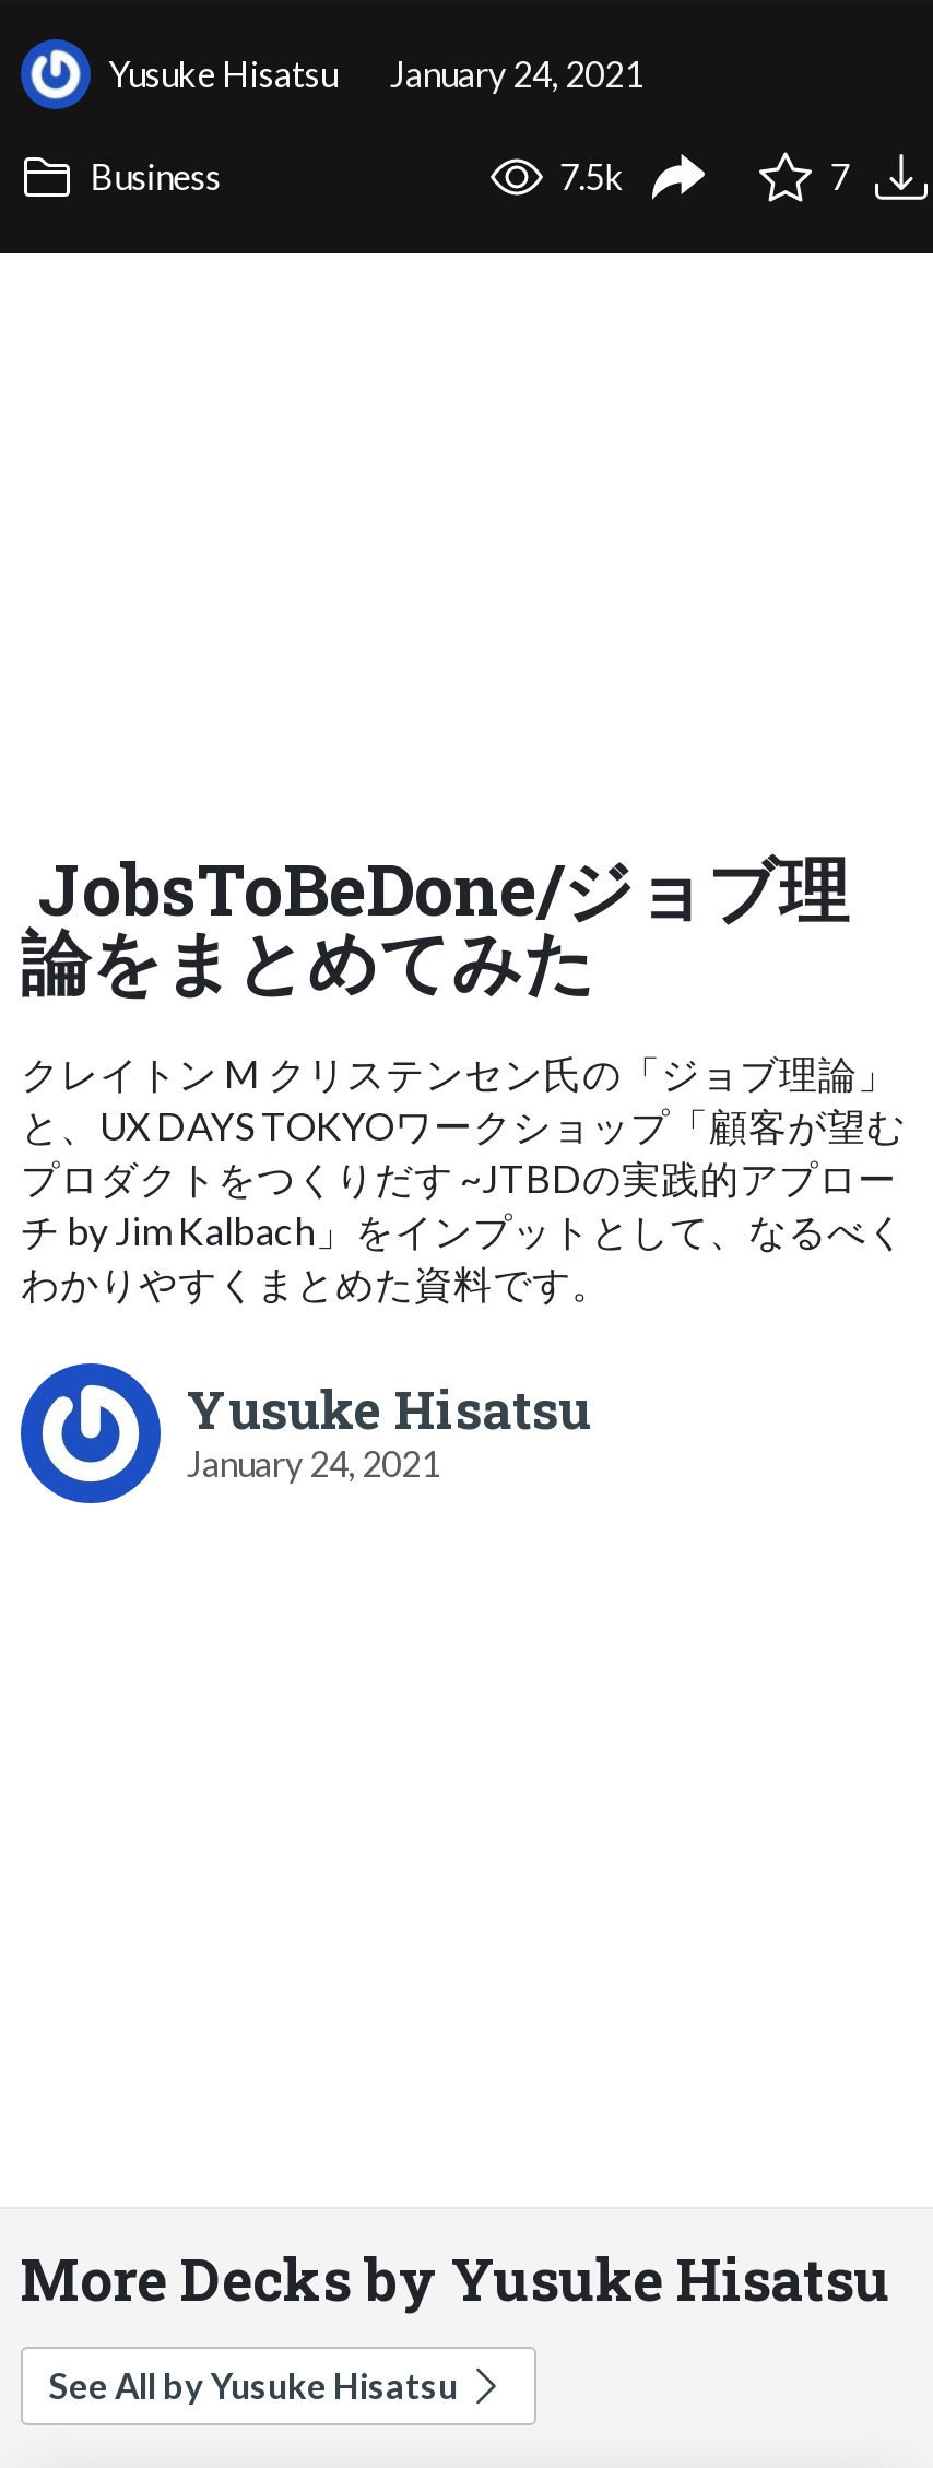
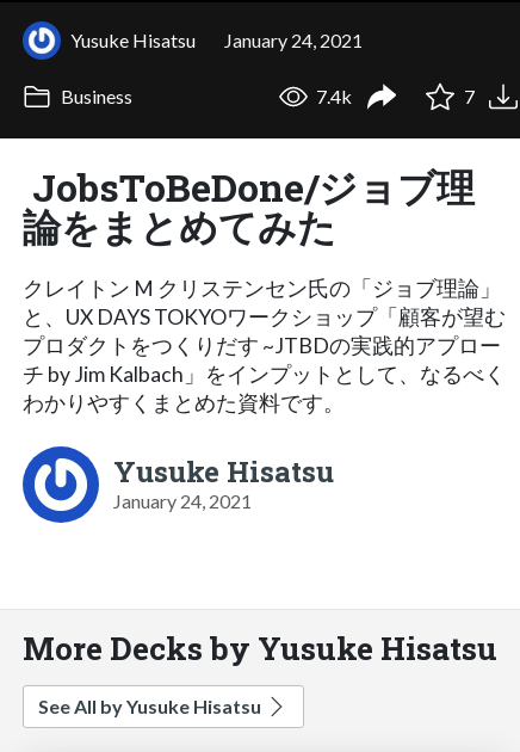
- 7.5k
+ 7.4k
